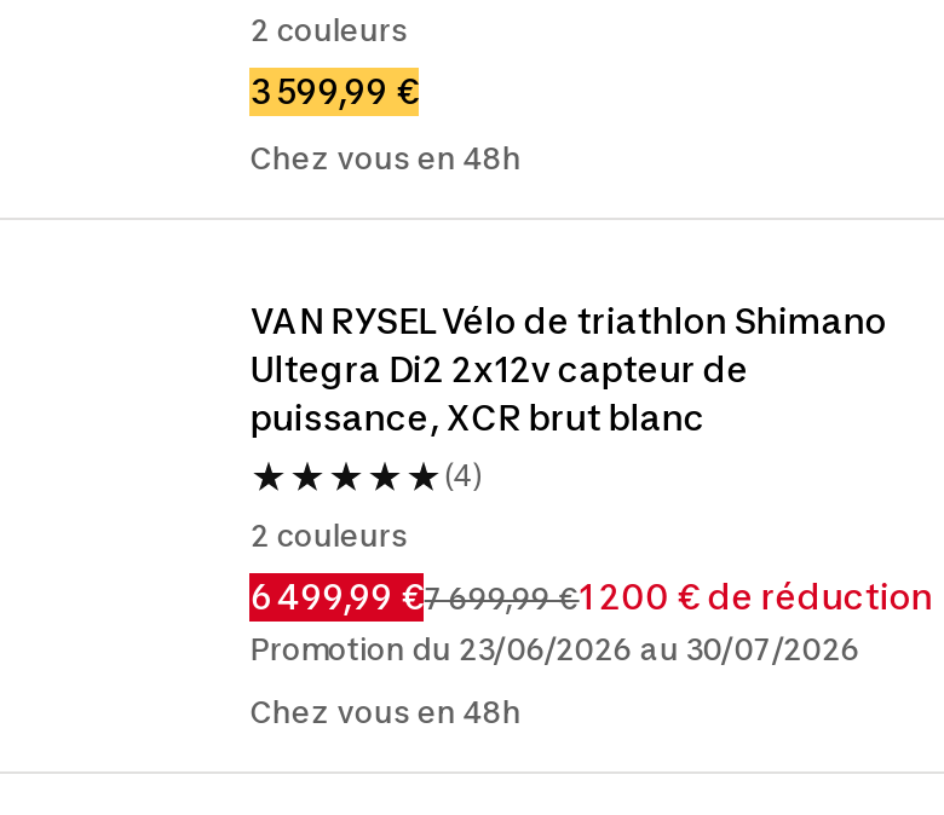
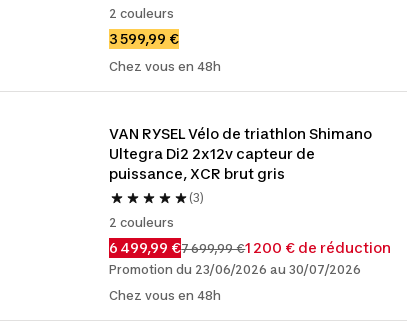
- puissance, XCR brut blanc
+ puissance, XCR brut gris

- (4)
+ (3)
